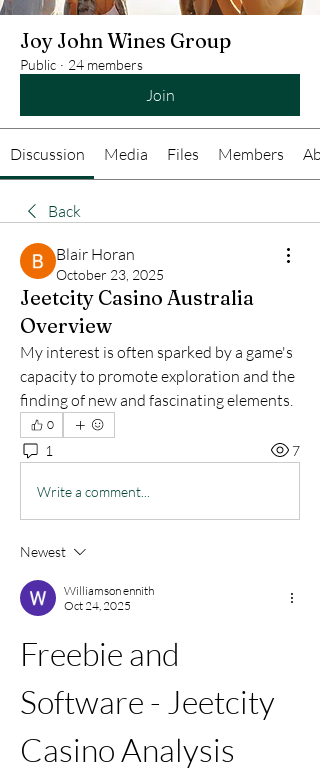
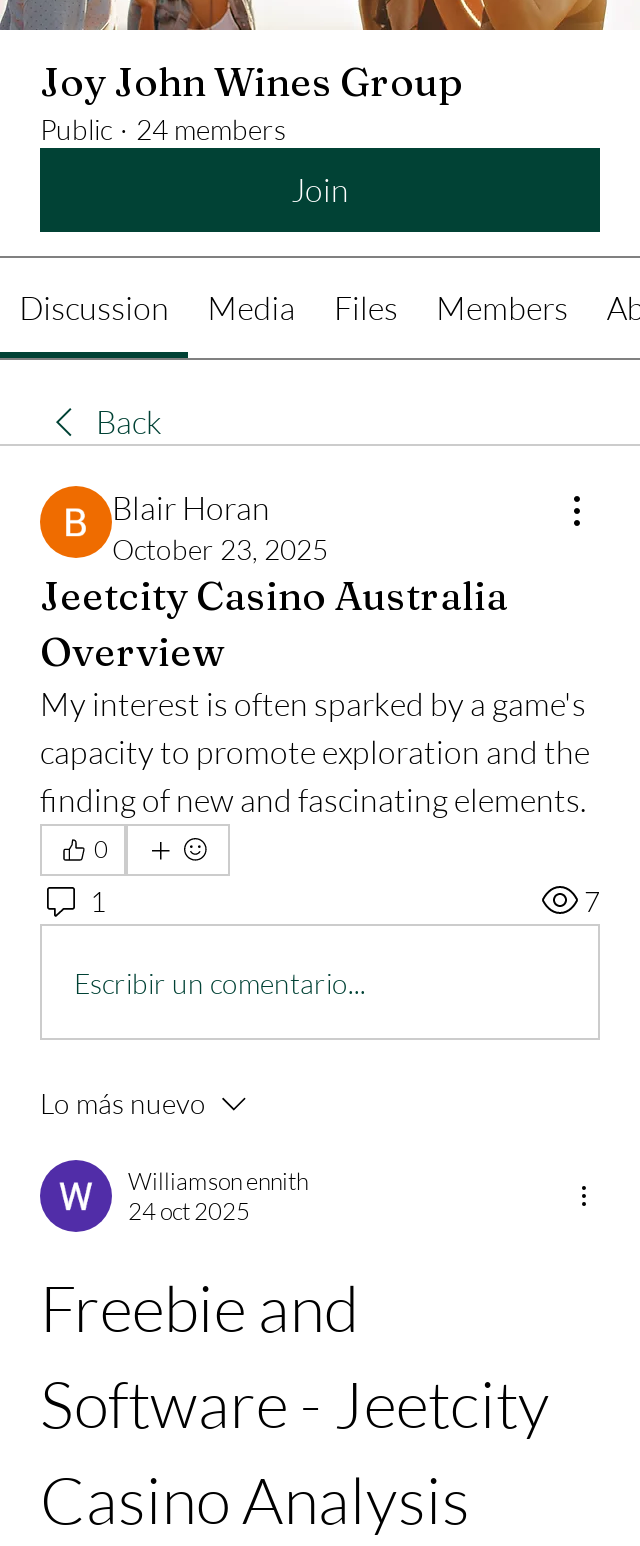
- Write a comment...
+ Escribir un comentario...

- Newest
+ Lo más nuevo

- Oct 24, 2025
+ 24 oct 2025
